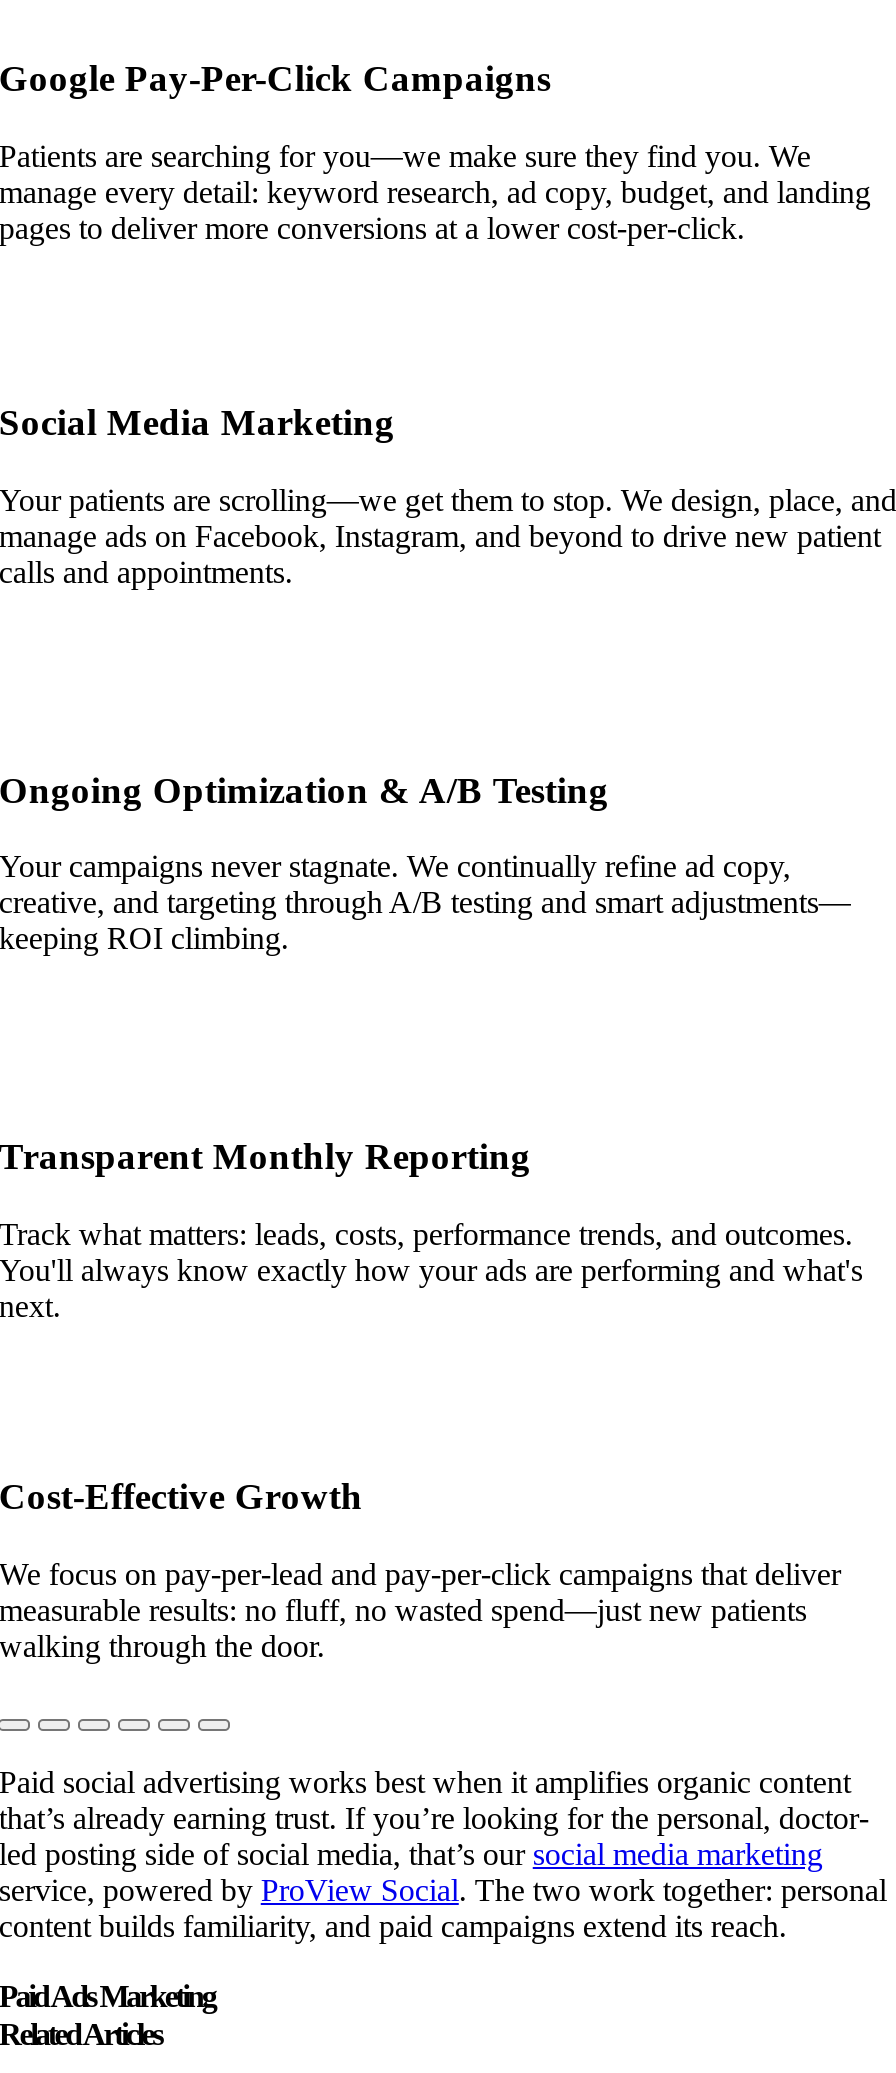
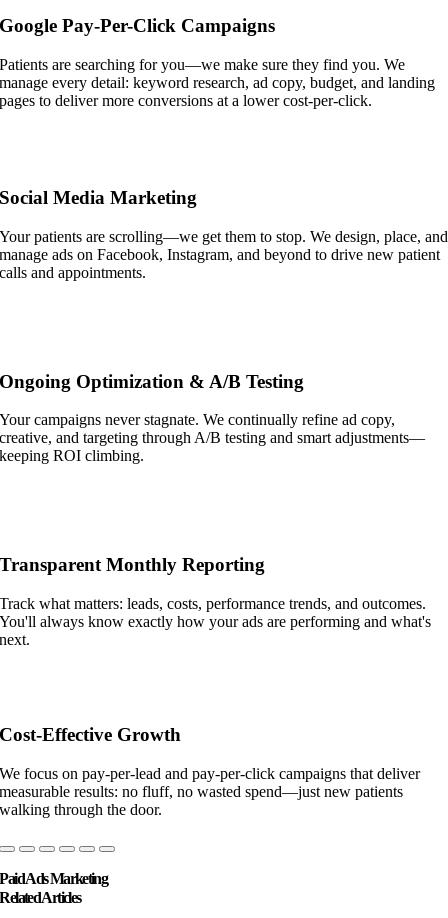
- Paid social advertising works best when it amplifies organic content
- that’s already earning trust. If you’re looking for the personal, doctor-
- led posting side of social media, that’s our social media marketing
- service, powered by ProView Social. The two work together: personal
- content builds familiarity, and paid campaigns extend its reach.
